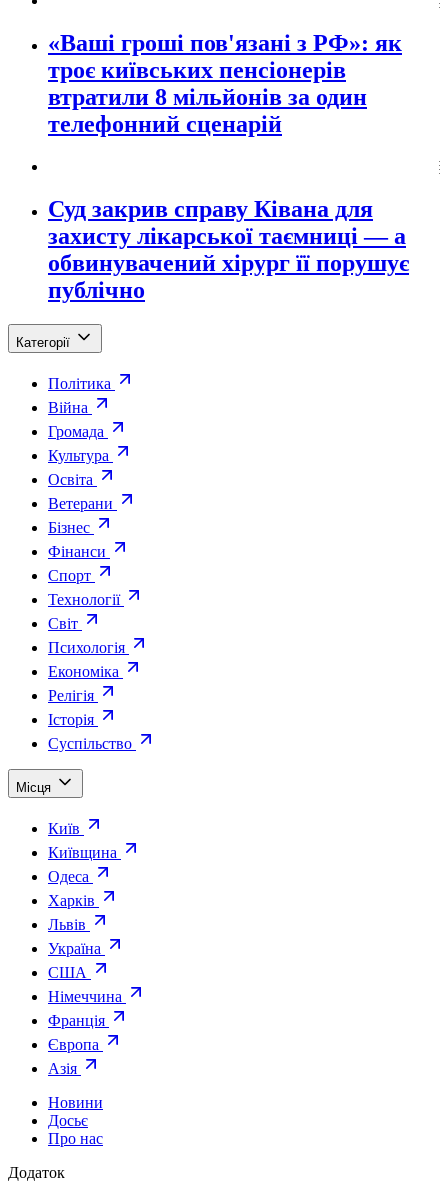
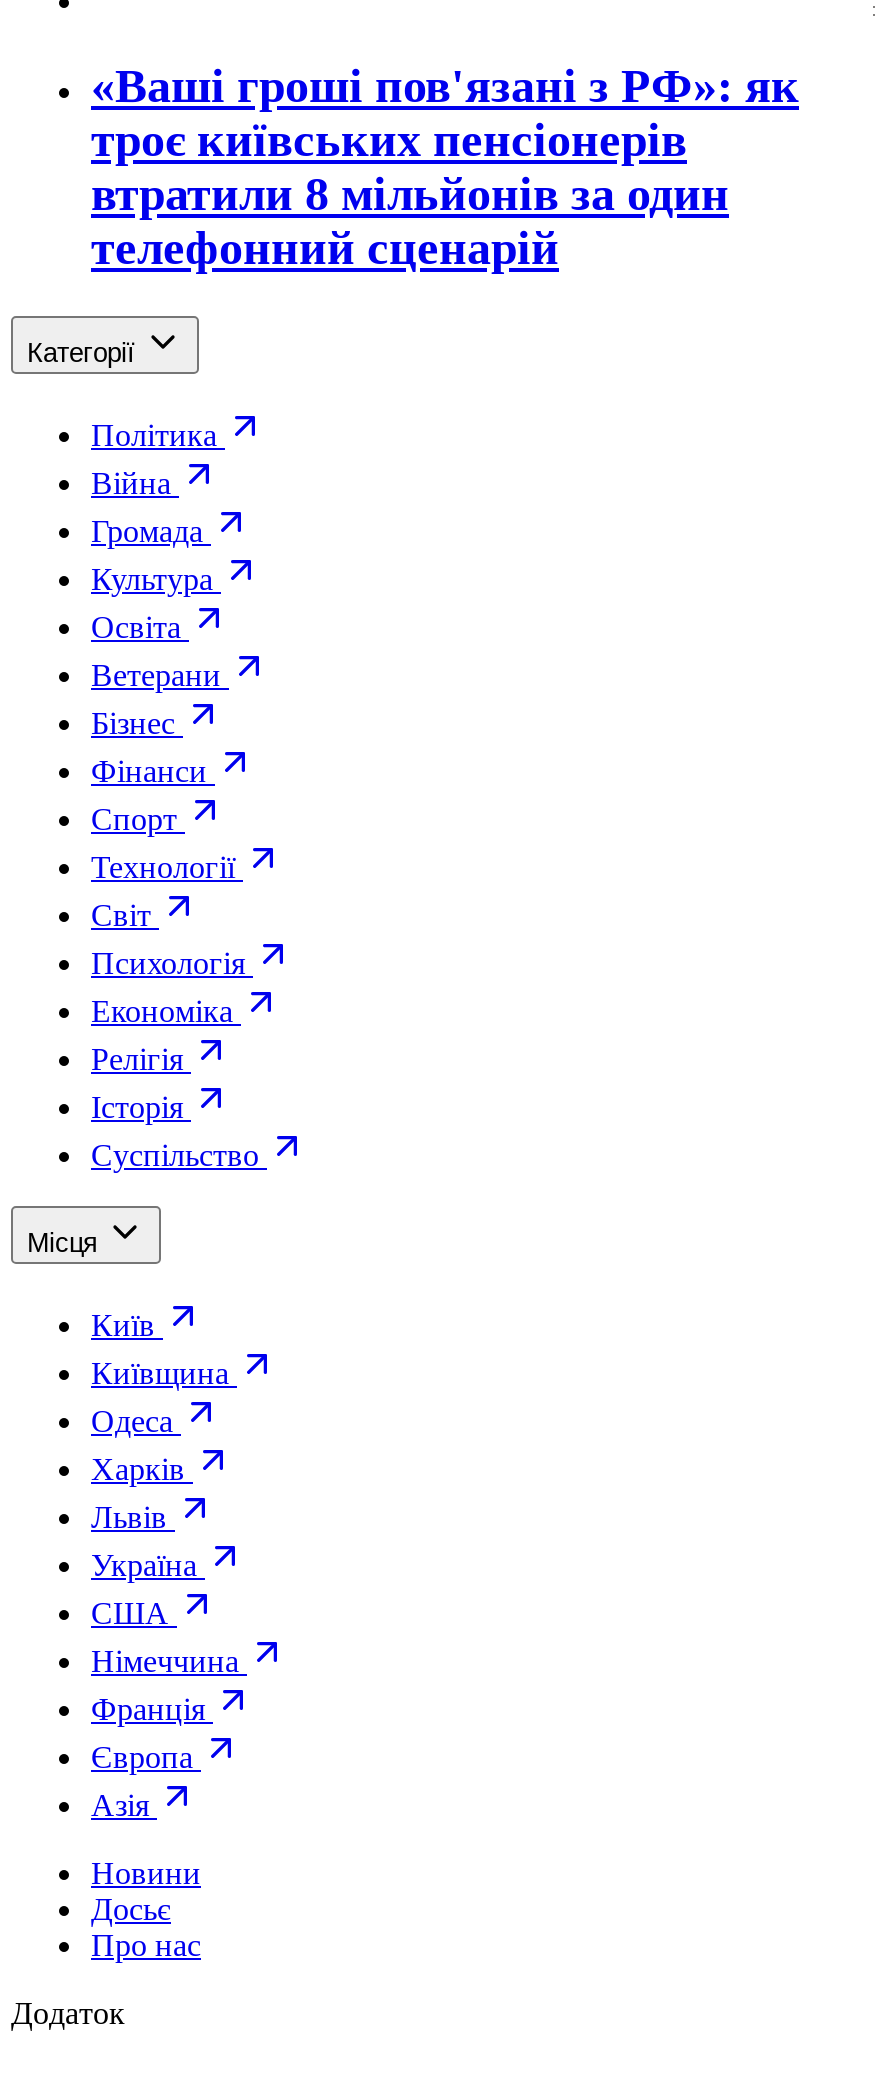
- Суд закрив справу Ківана для
- захисту лікарської таємниці — а
- обвинувачений хірург її порушує
- публічно
